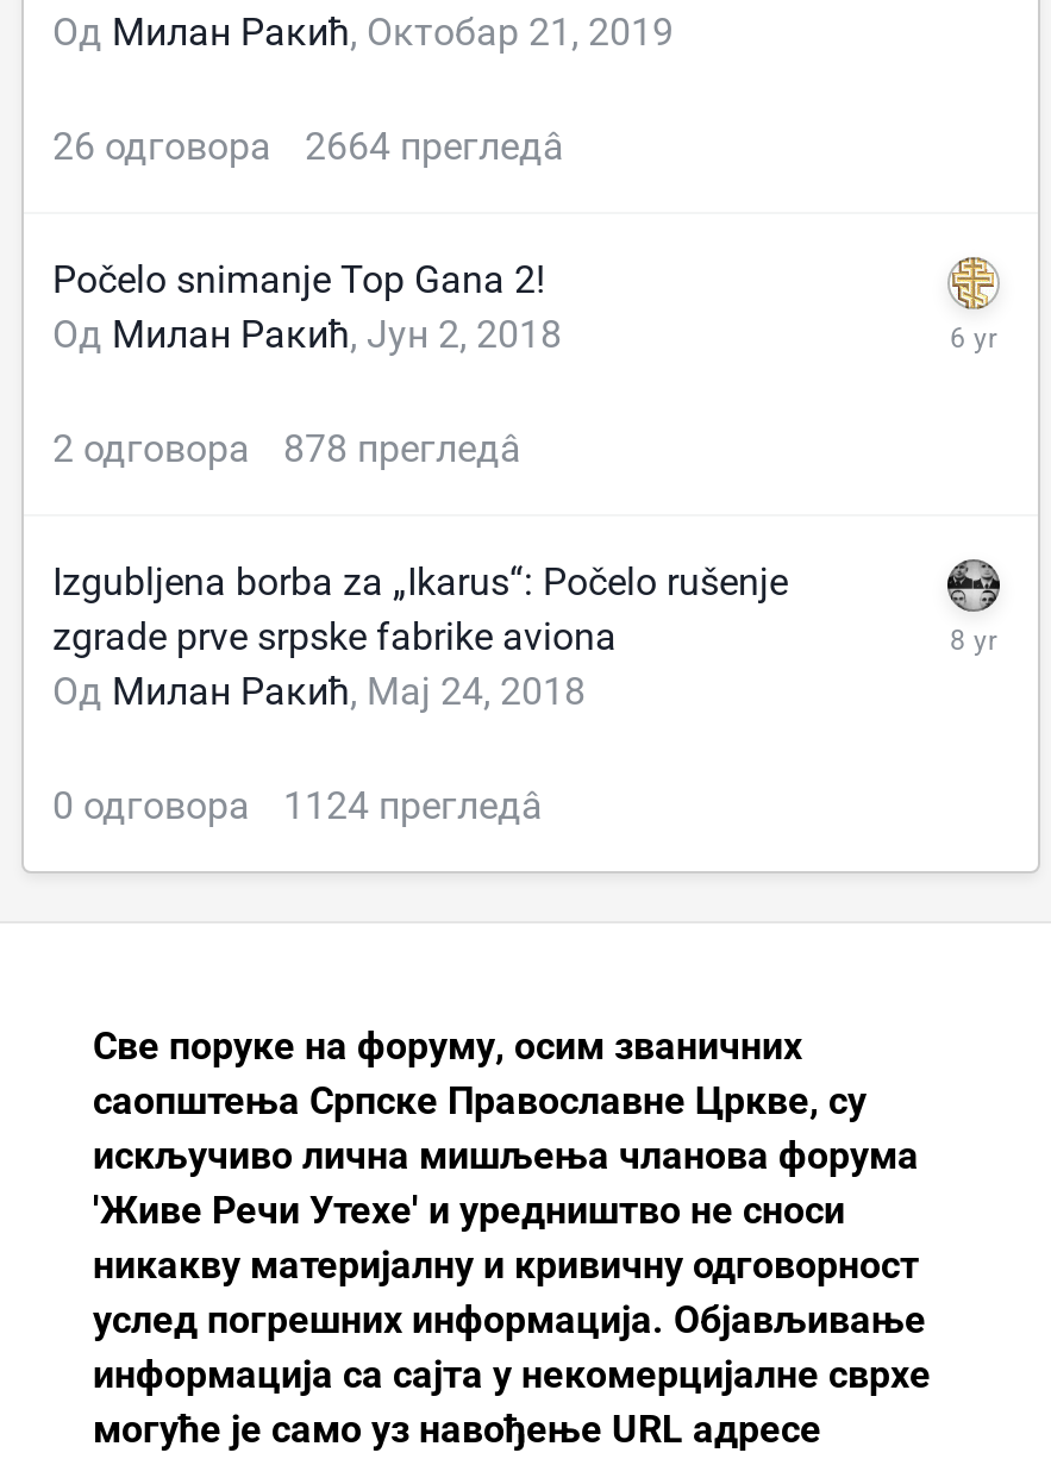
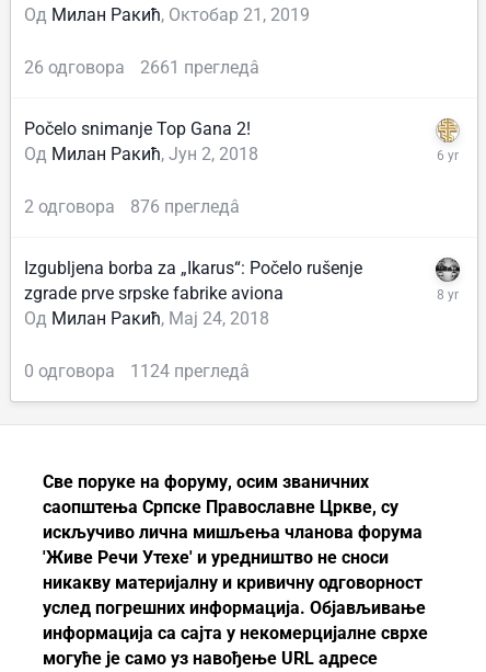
- 26 одговора 2664 прегледâ
+ 26 одговора 2661 прегледâ

- 2 одговора 878 прегледâ
+ 2 одговора 876 прегледâ
